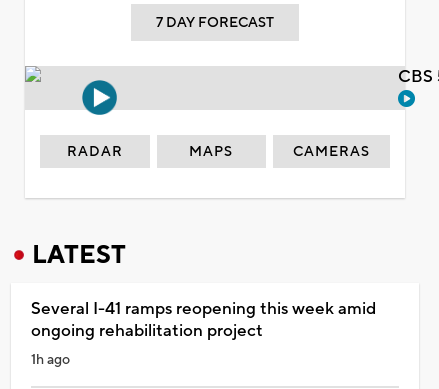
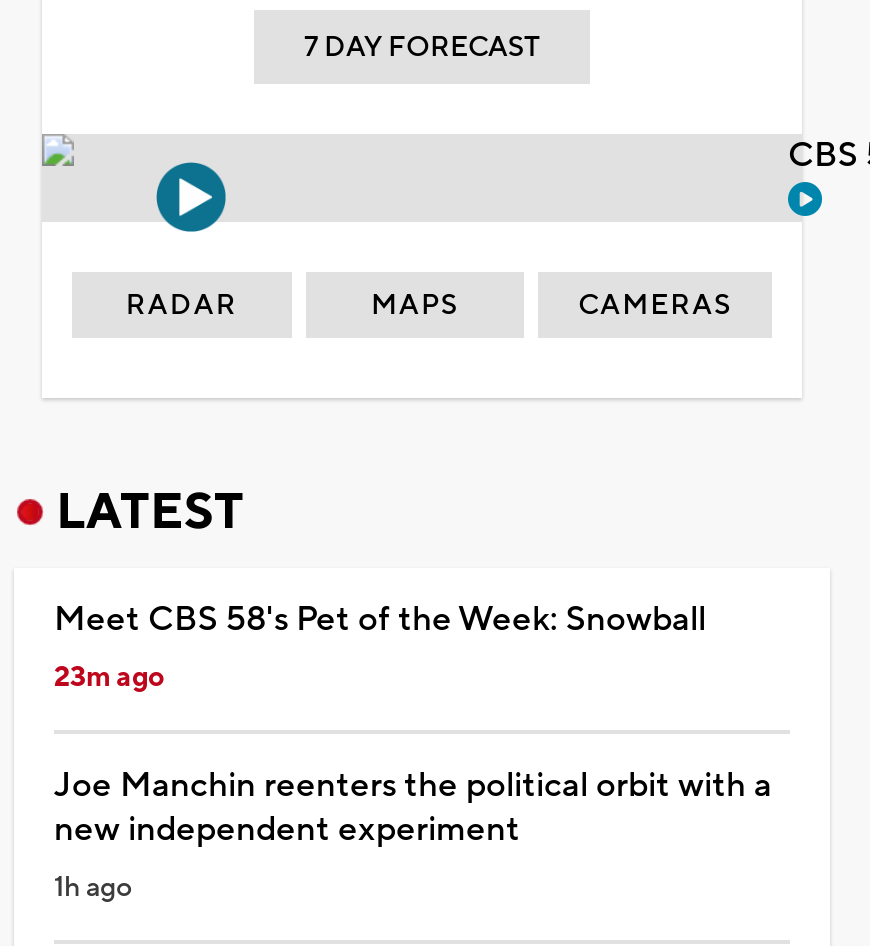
- Several I-41 ramps reopening this week amid
- ongoing rehabilitation project
+ Meet CBS 58's Pet of the Week: Snowball
+ 23m ago
+ Joe Manchin reenters the political orbit with a
+ new independent experiment
